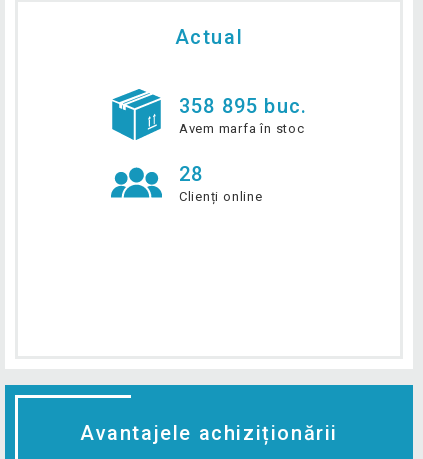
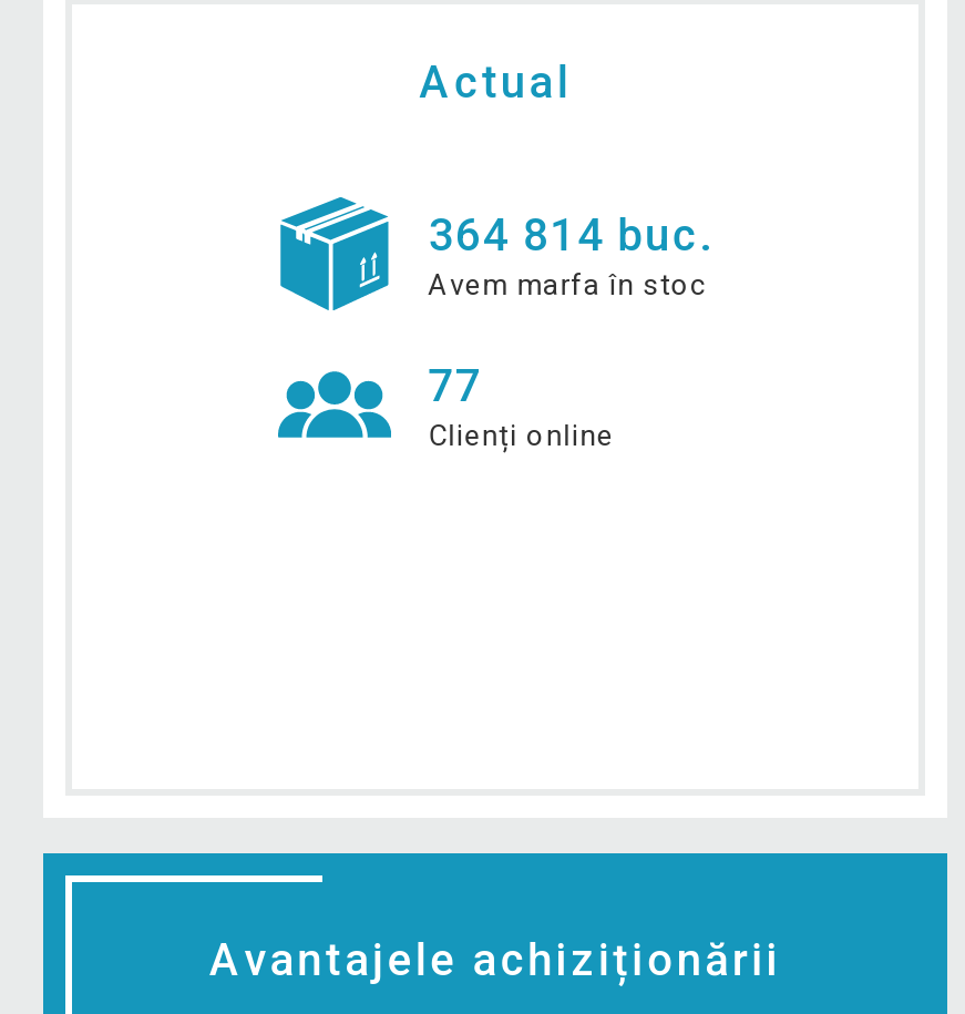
- 358 895 buc.
+ 364 814 buc.

- 28
+ 77
